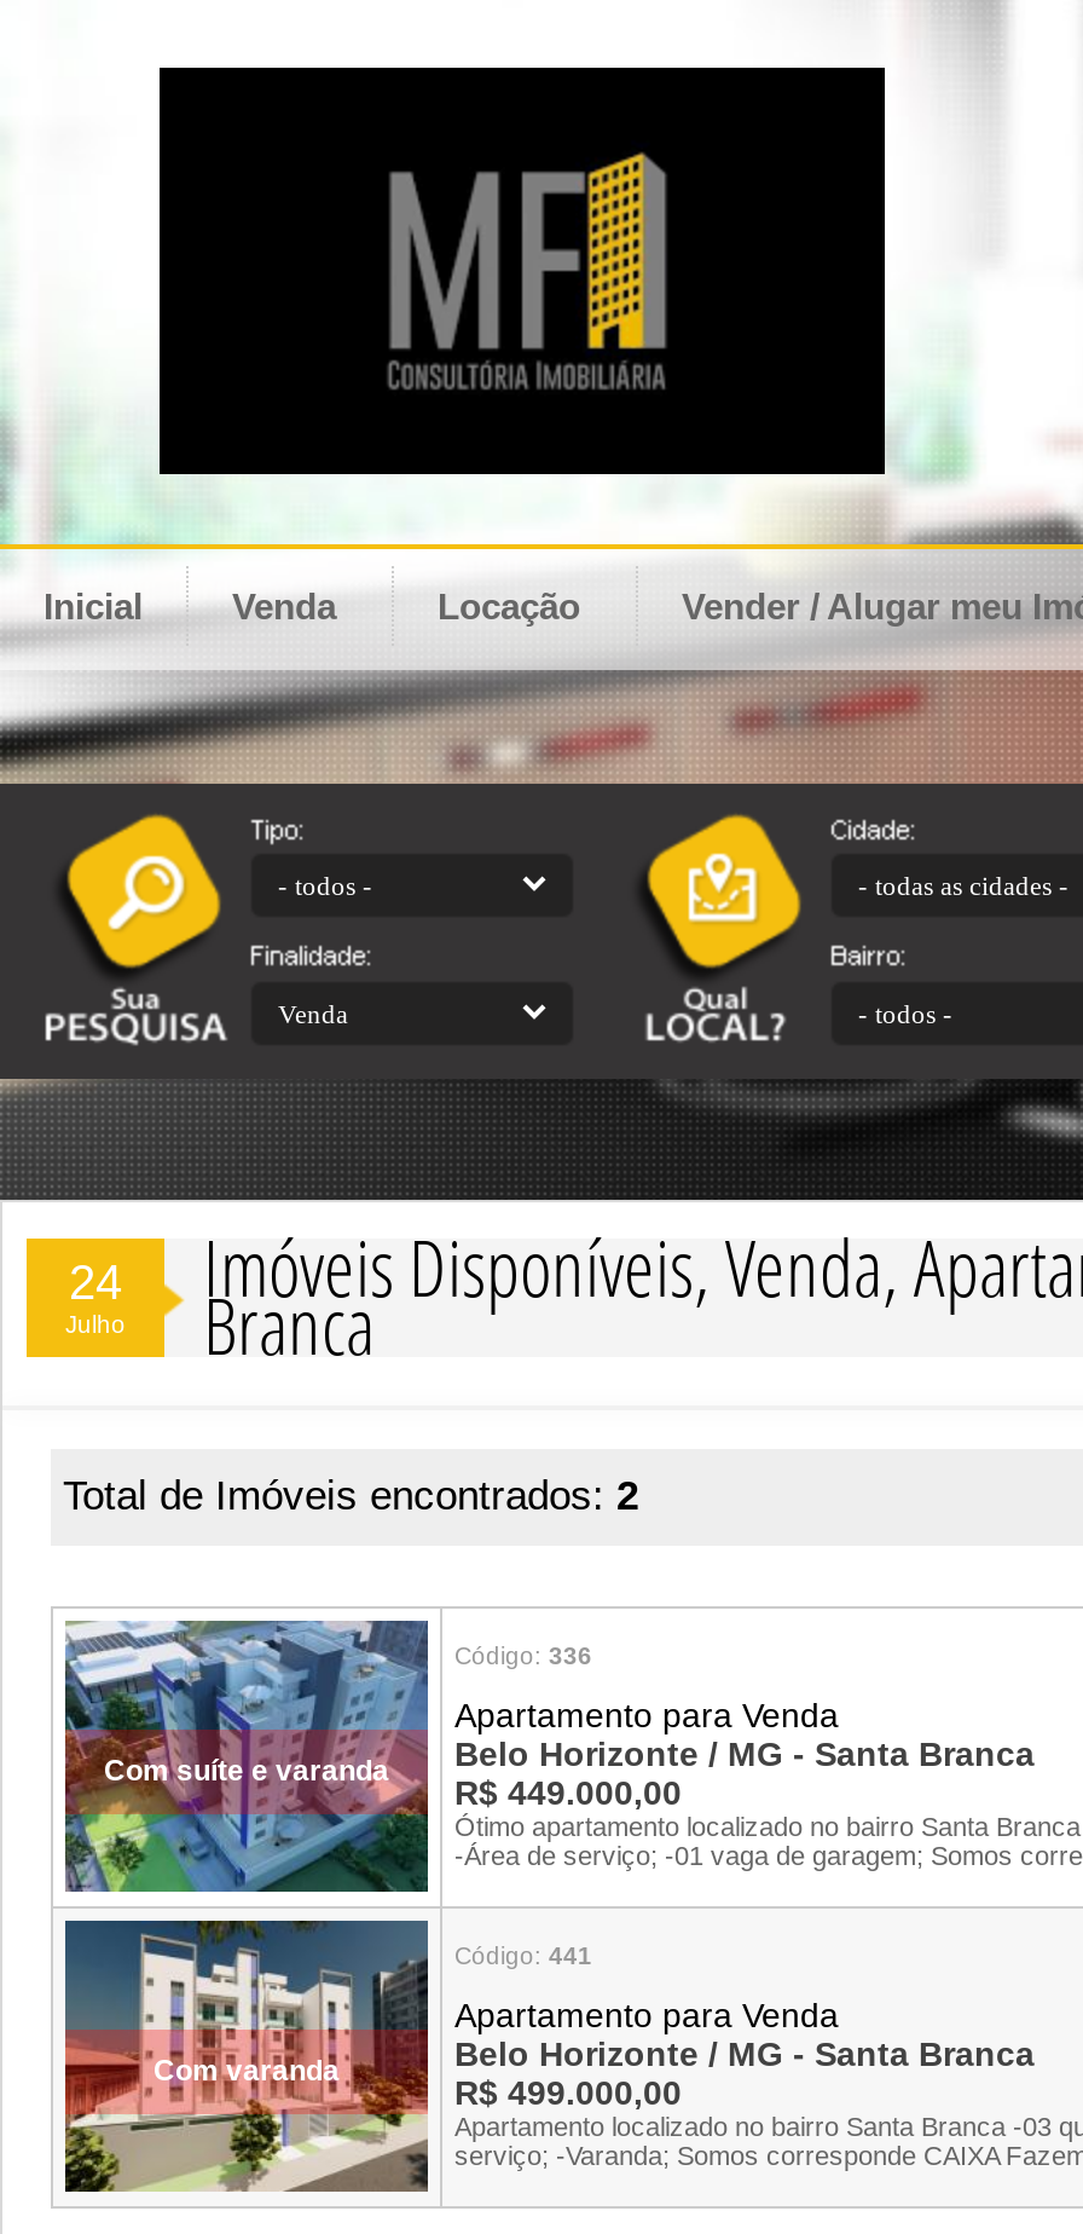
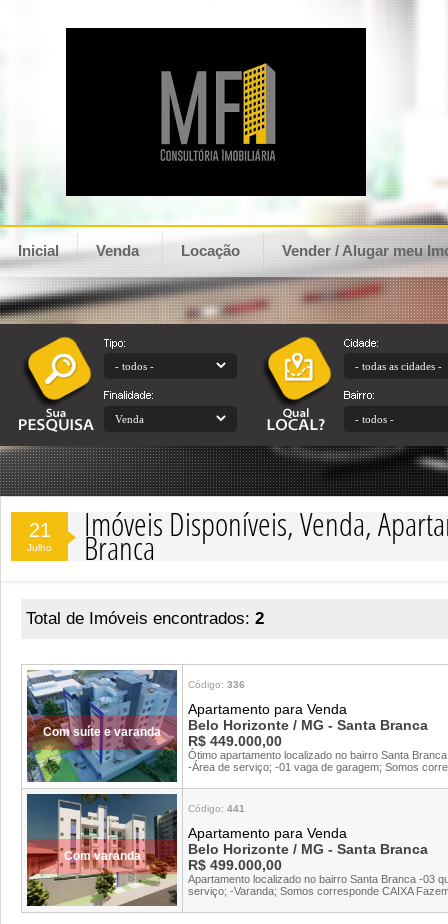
- 24
+ 21
